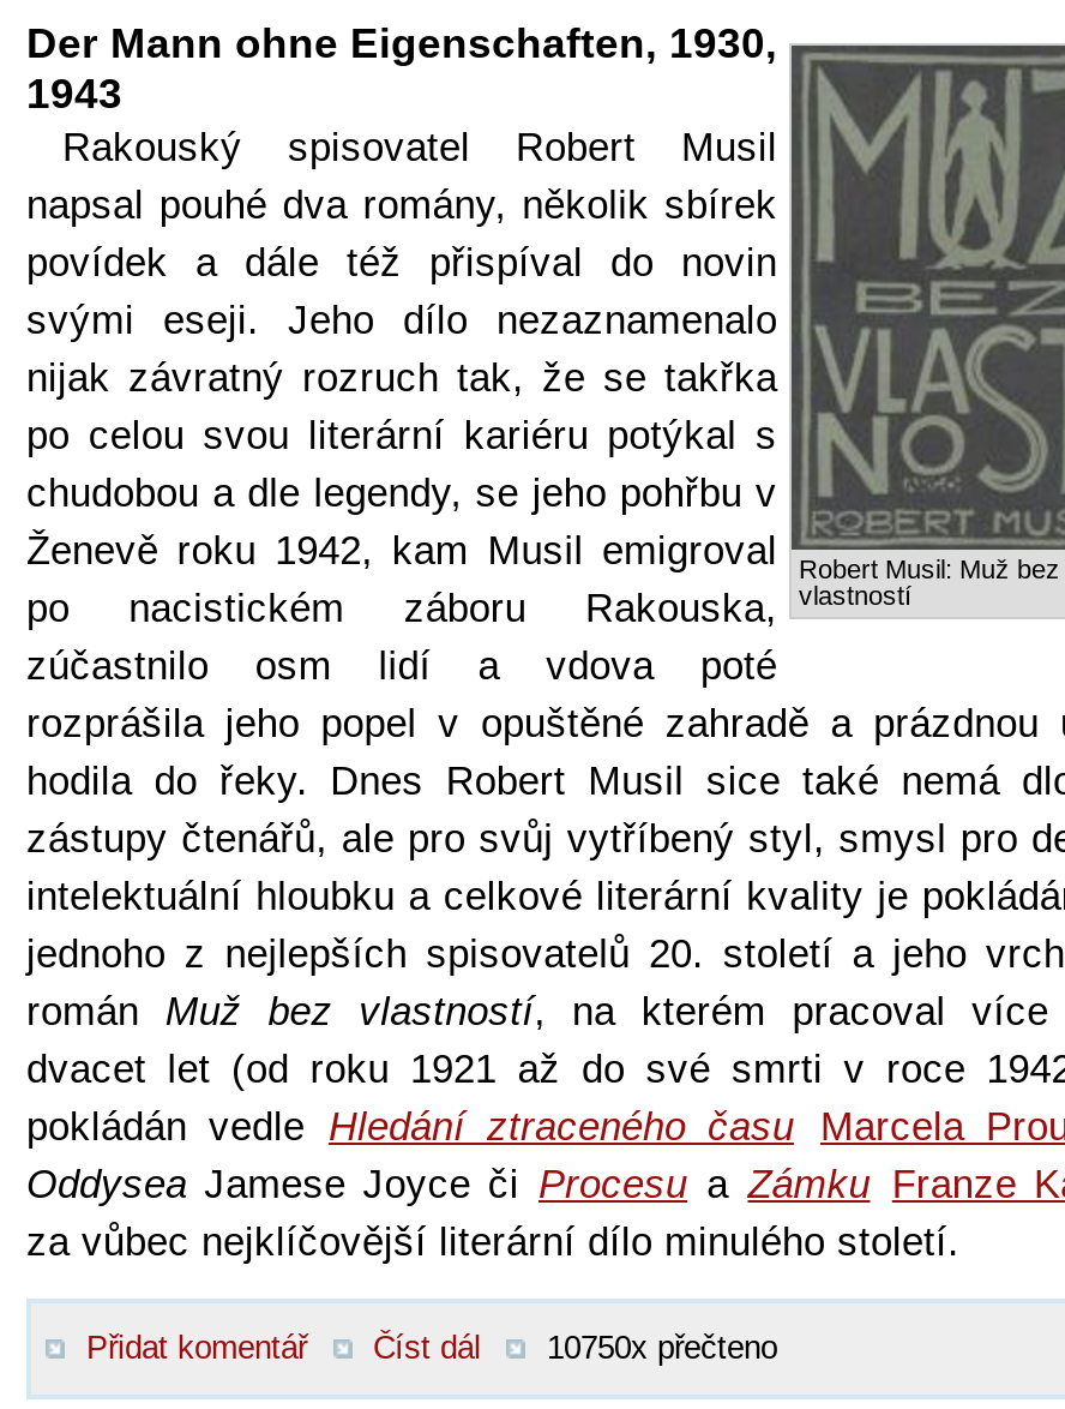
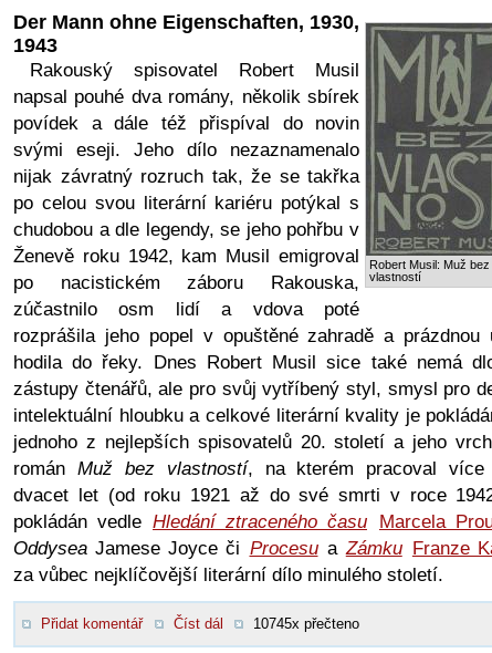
- Přidat komentář Číst dál 10750x přečteno
+ Přidat komentář Číst dál 10745x přečteno
